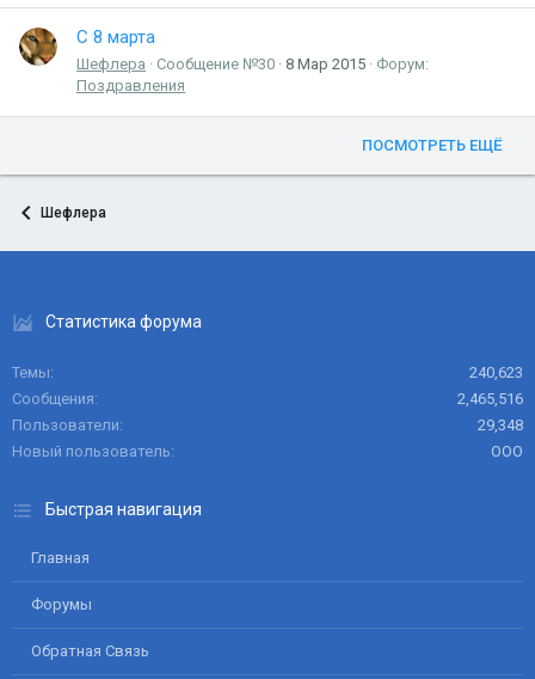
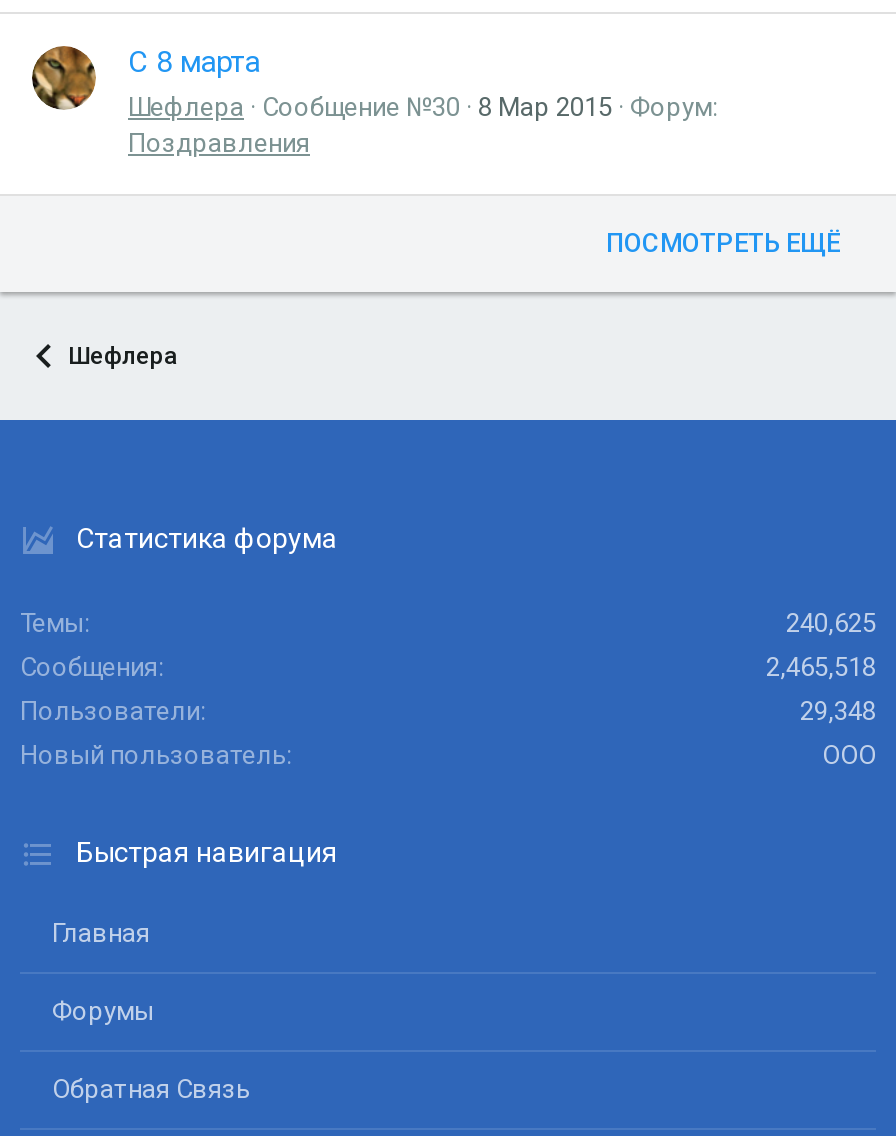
- 240,623
+ 240,625

- 2,465,516
+ 2,465,518
